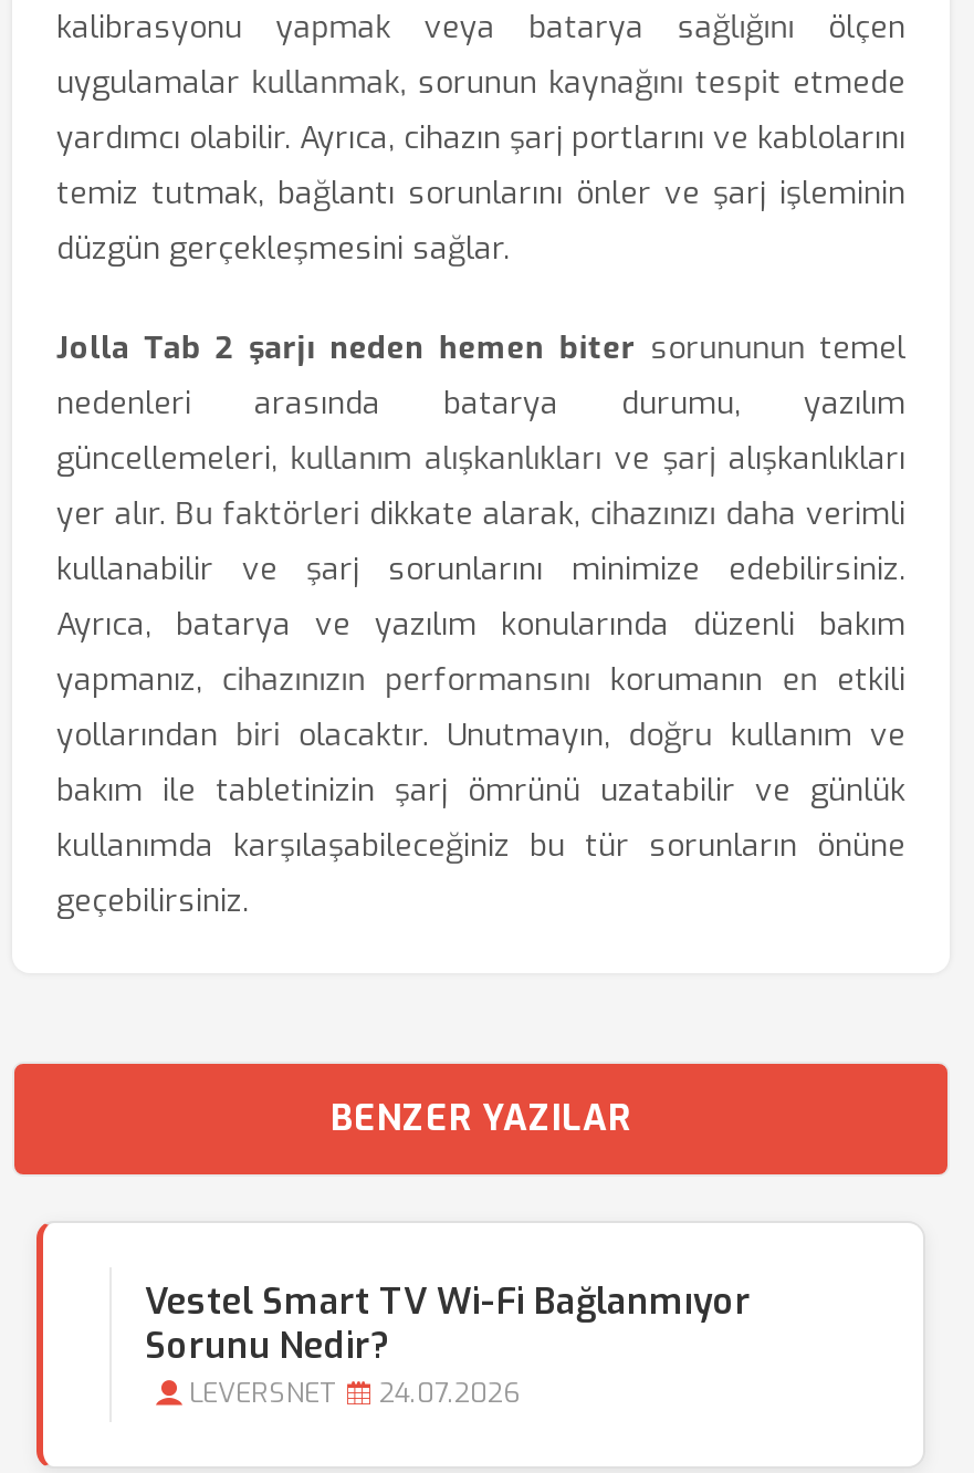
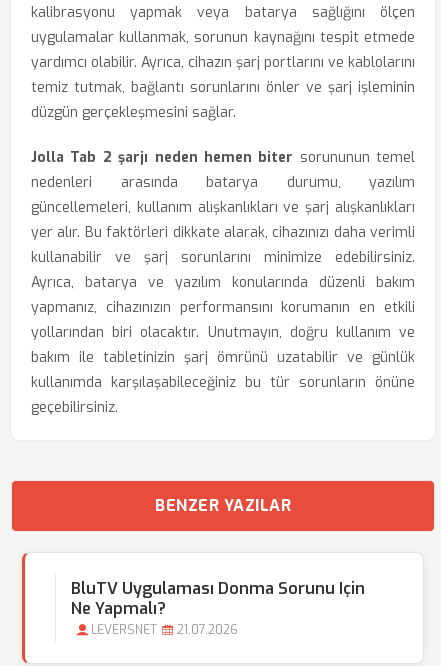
- Vestel Smart TV Wi-Fi Bağlanmıyor
- Sorunu Nedir?
+ BluTV Uygulaması Donma Sorunu Için
+ Ne Yapmalı?

- LEVERSNET 24.07.2026
+ LEVERSNET 21.07.2026
